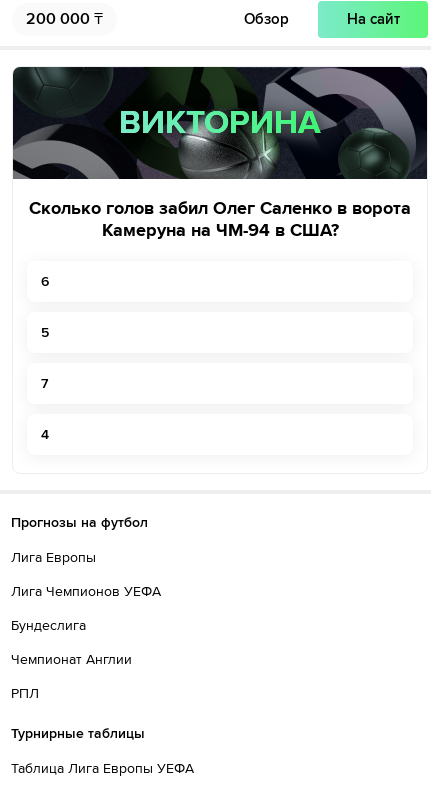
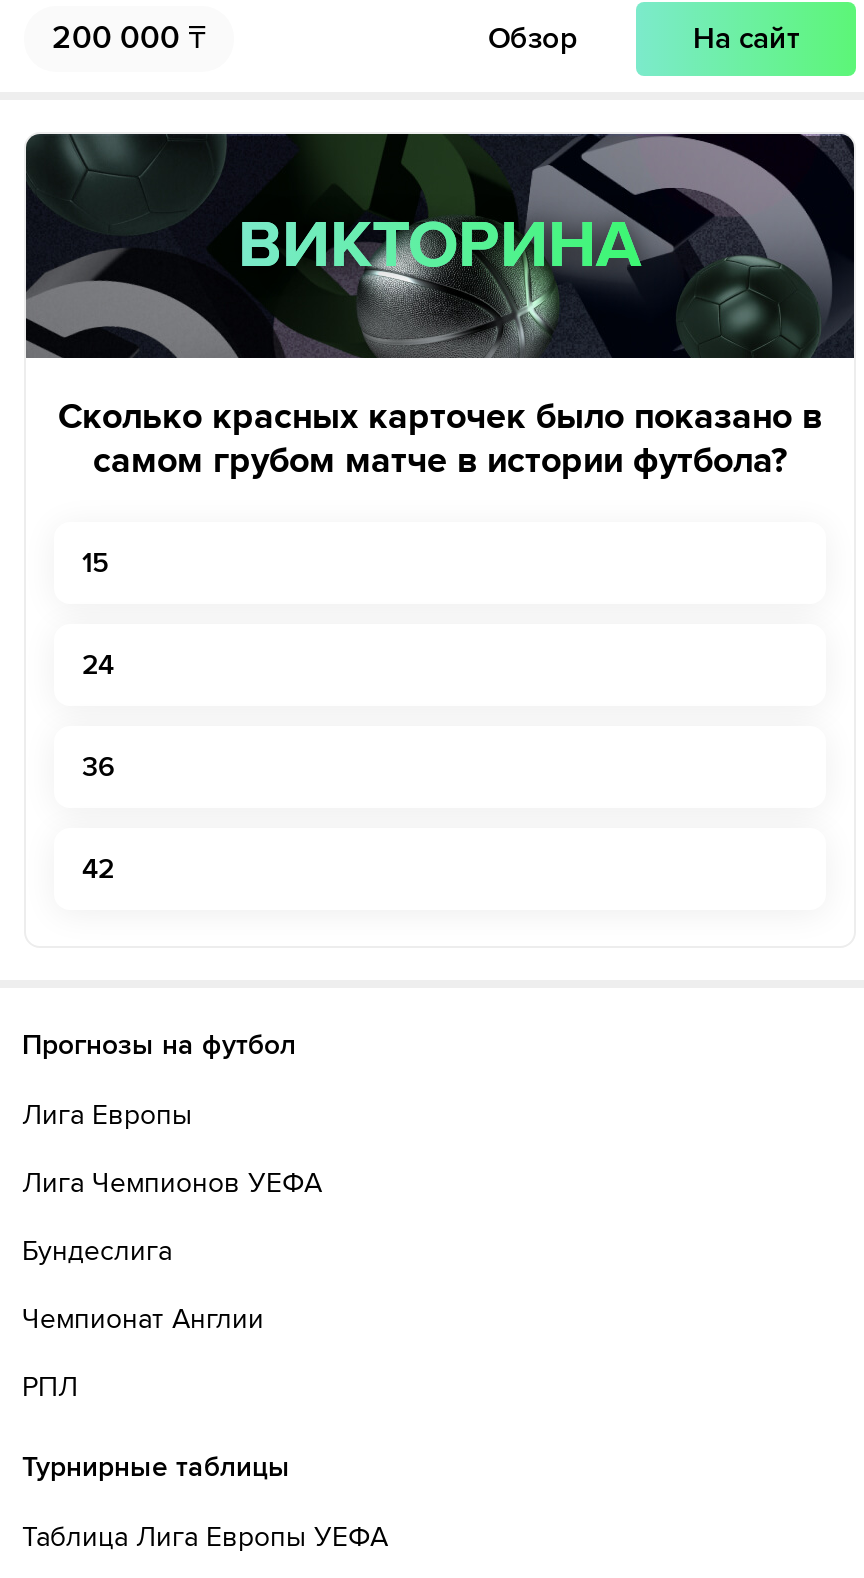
- Сколько голов забил Олег Саленко в ворота
- Камеруна на ЧМ-94 в США?
+ Сколько красных карточек было показано в
+ самом грубом матче в истории футбола?

- 6
+ 15

- 5
+ 24

- 7
+ 36

- 4
+ 42
